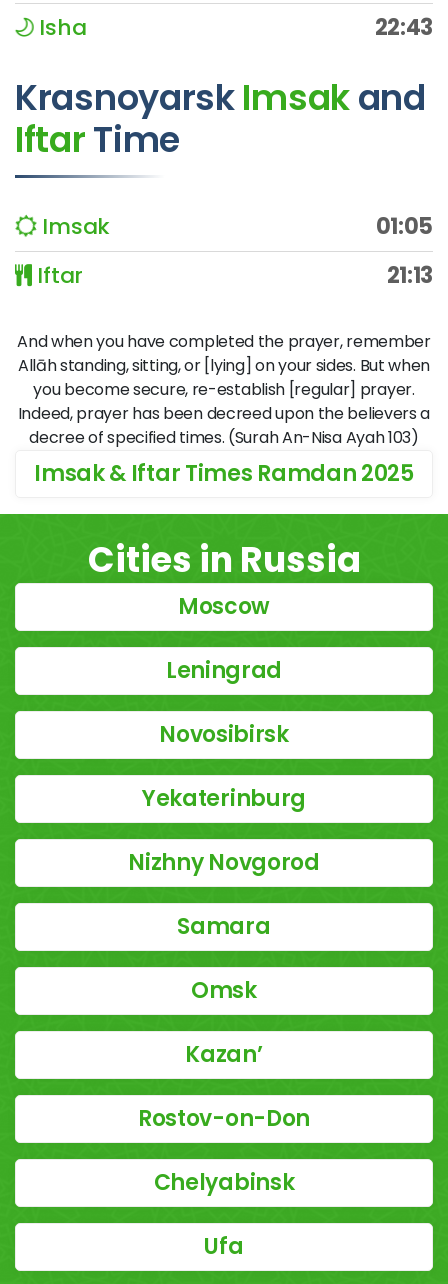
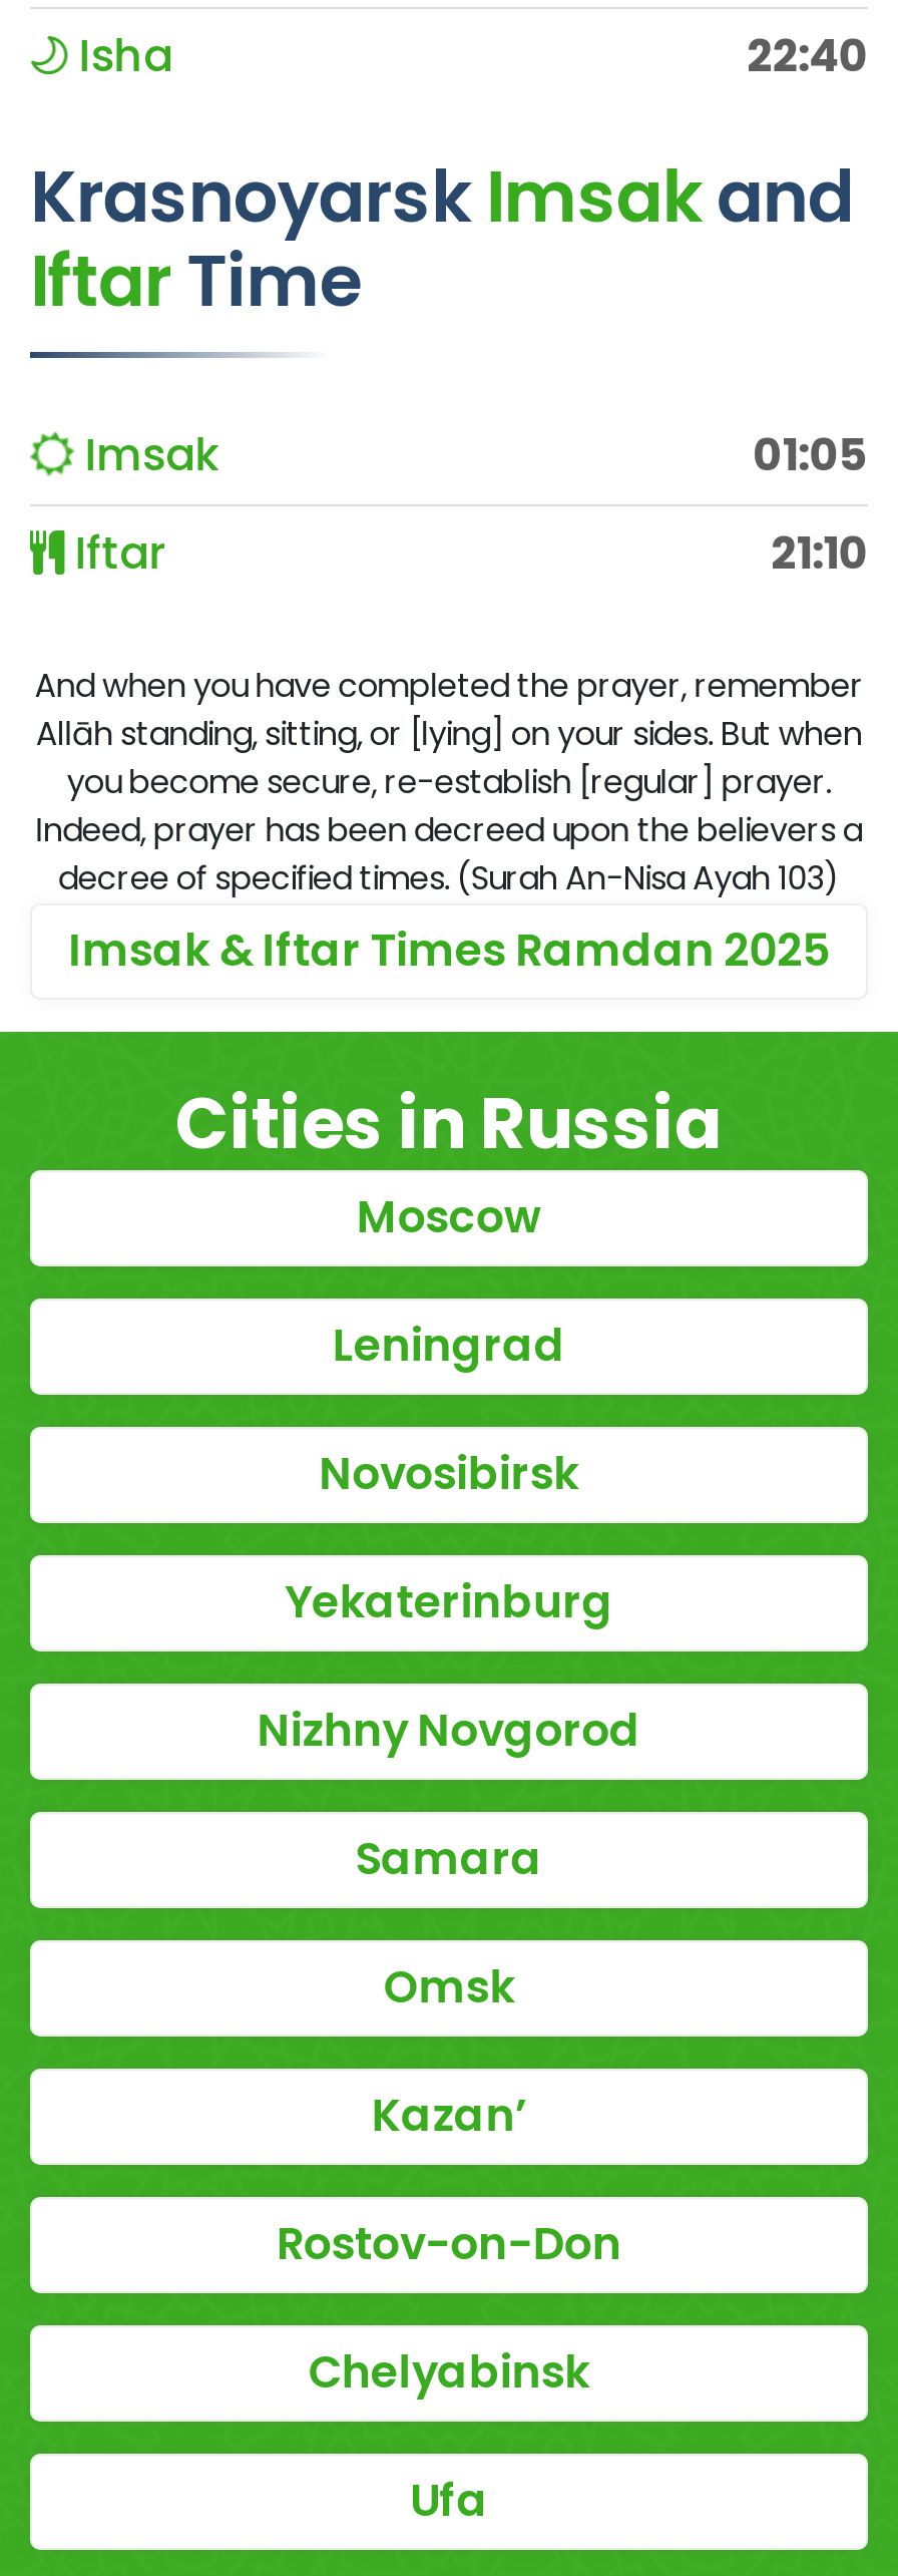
- 22:43
+ 22:40

- 21:13
+ 21:10
